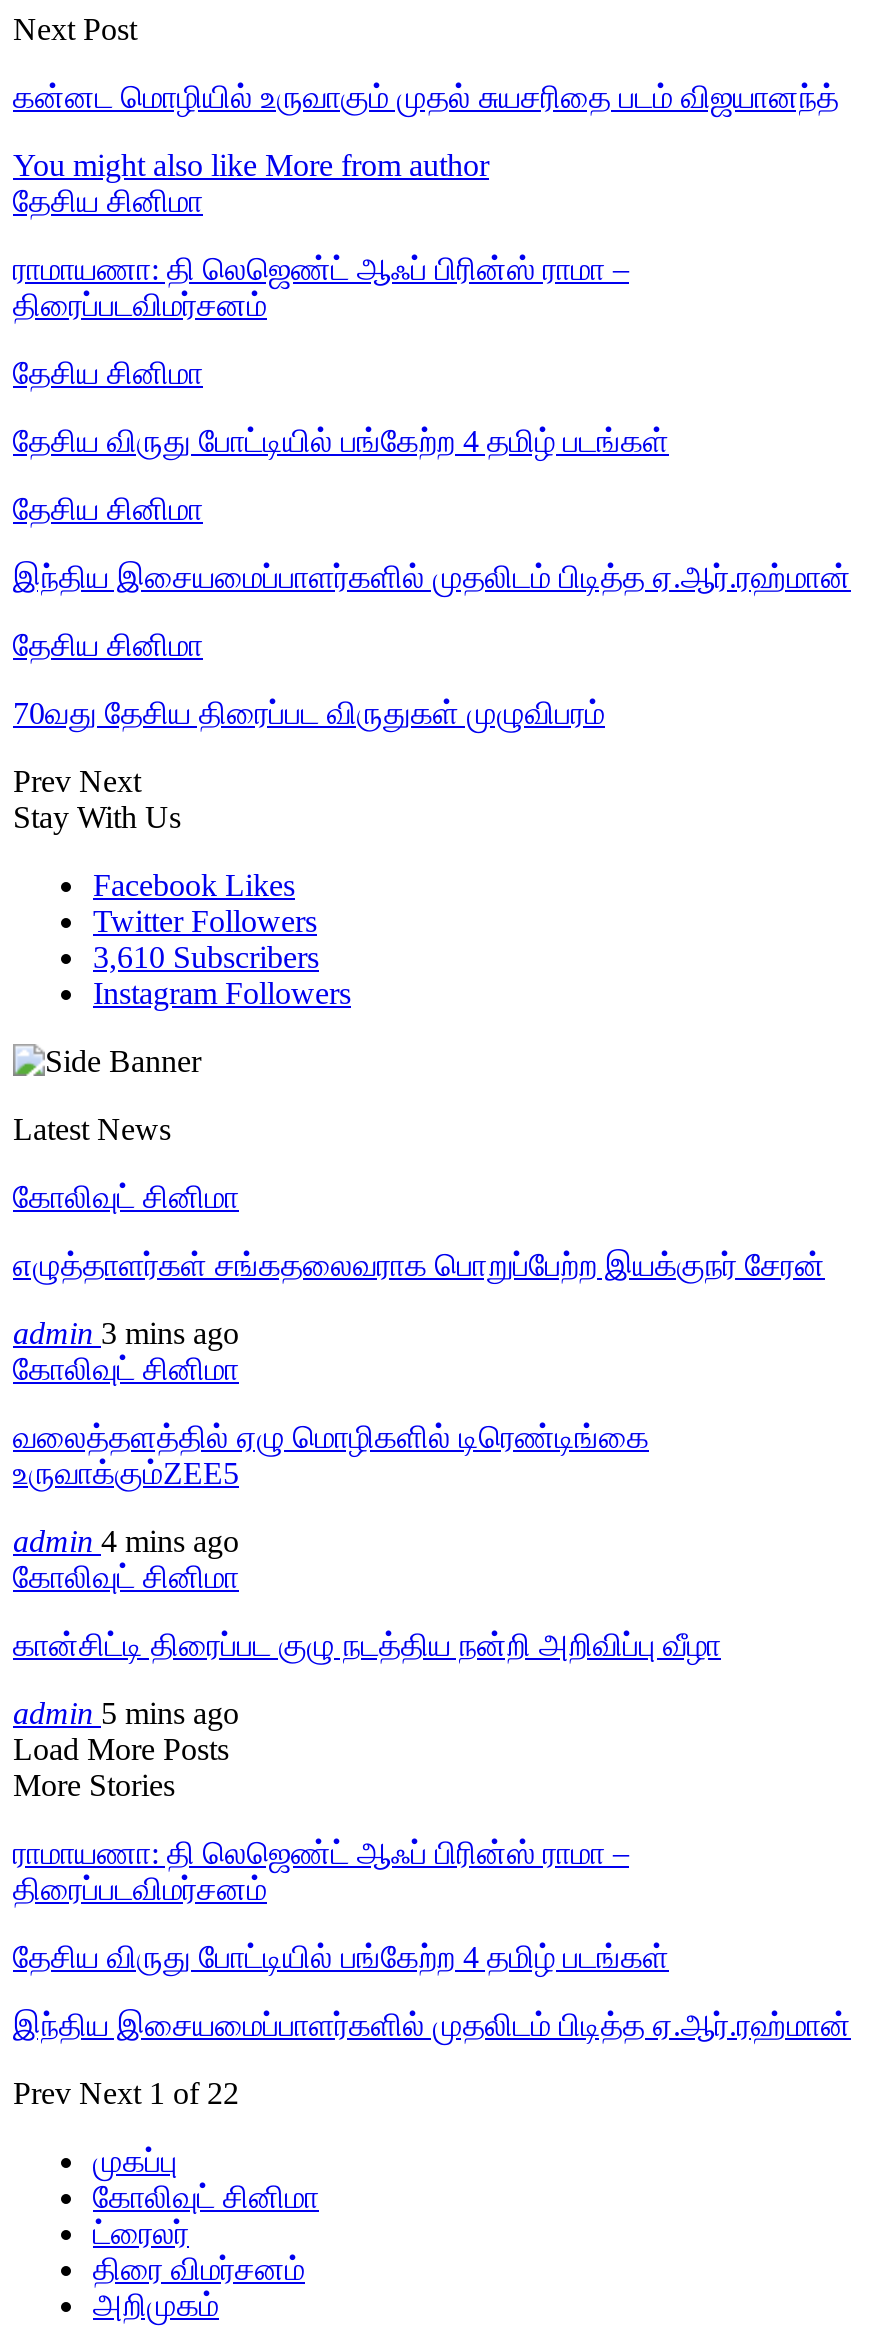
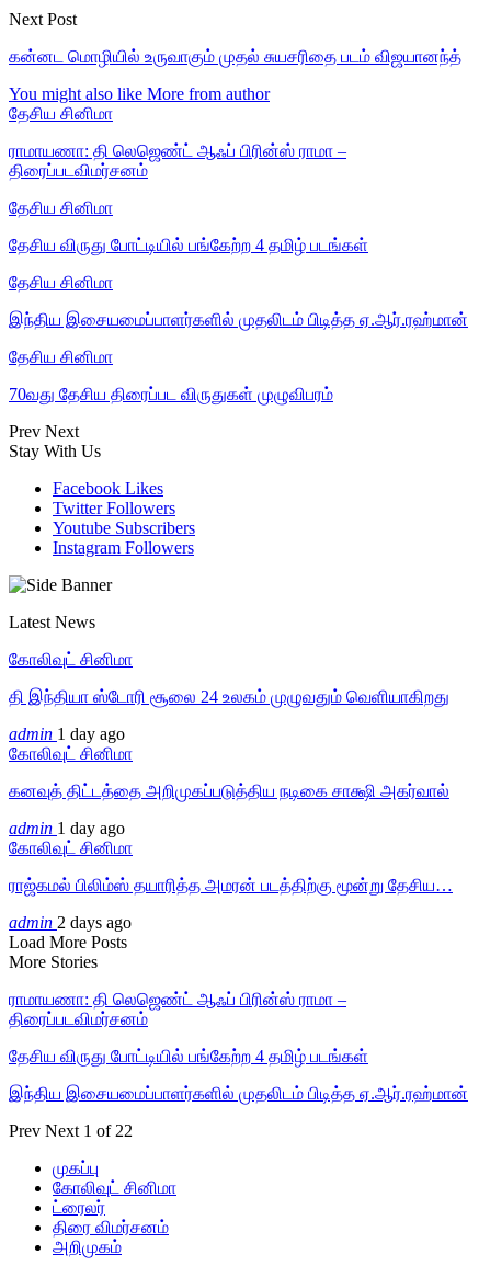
- 3,610 Subscribers
+ Youtube Subscribers

- எழுத்தாளர்கள் சங்கதலைவராக பொறுப்பேற்ற இயக்குநர் சேரன்
+ தி இந்தியா ஸ்டோரி சூலை 24 உலகம் முழுவதும் வெளியாகிறது

- admin 3 mins ago
+ admin 1 day ago

- வலைத்தளத்தில் ஏழு மொழிகளில் டிரெண்டிங்கை
- உருவாக்கும்ZEE5
+ கனவுத் திட்டத்தை அறிமுகப்படுத்திய நடிகை சாக்ஷி அகர்வால்

- admin 4 mins ago
+ admin 1 day ago

- கான்சிட்டி திரைப்பட குழு நடத்திய நன்றி அறிவிப்பு வீழா
+ ராஜ்கமல் பிலிம்ஸ் தயாரித்த அமரன் படத்திற்கு மூன்று தேசிய…

- admin 5 mins ago
+ admin 2 days ago
